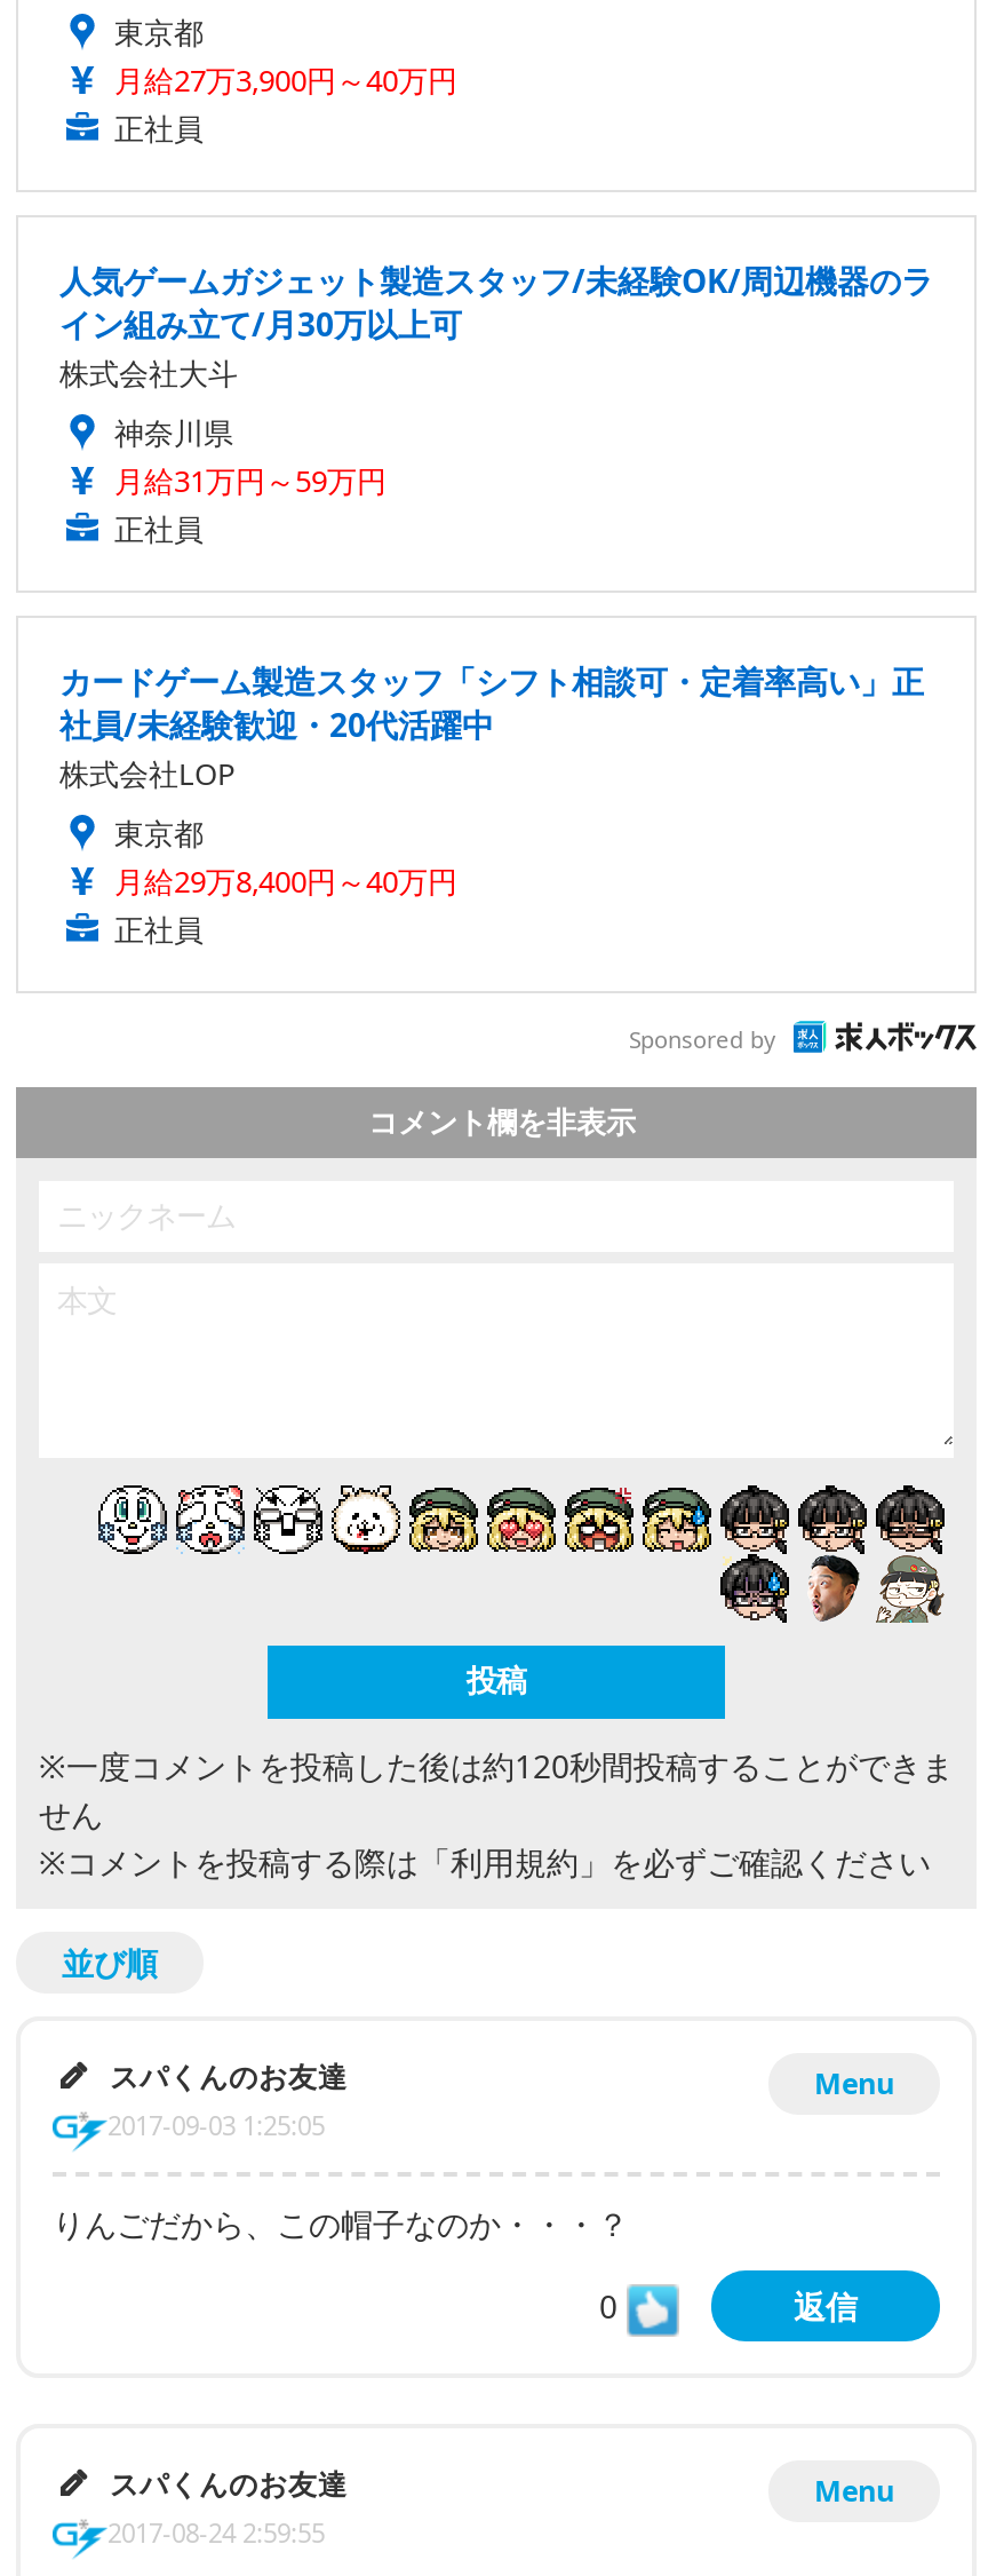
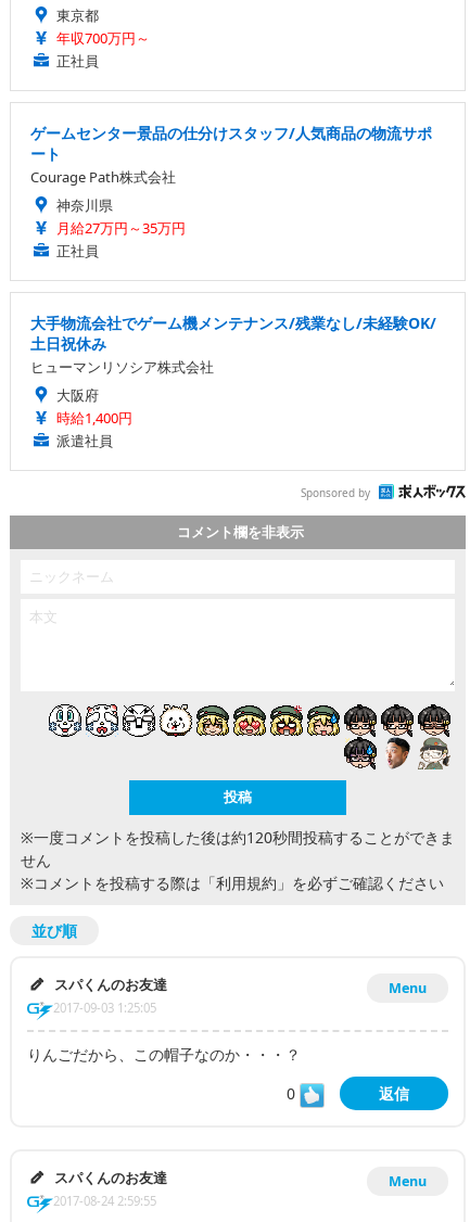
- 月給27万3,900円～40万円
+ 年収700万円～

- 人気ゲームガジェット製造スタッフ/未経験OK/周辺機器のラ
- イン組み立て/月30万以上可
- 株式会社大斗
+ ゲームセンター景品の仕分けスタッフ/人気商品の物流サポ
+ ート
+ Courage Path株式会社

- 月給31万円～59万円
+ 月給27万円～35万円

- カードゲーム製造スタッフ「シフト相談可・定着率高い」正
- 社員/未経験歓迎・20代活躍中
- 株式会社LOP
- 東京都
- 月給29万8,400円～40万円
- 正社員
+ 大手物流会社でゲーム機メンテナンス/残業なし/未経験OK/
+ 土日祝休み
+ ヒューマンリソシア株式会社
+ 大阪府
+ 時給1,400円
+ 派遣社員
